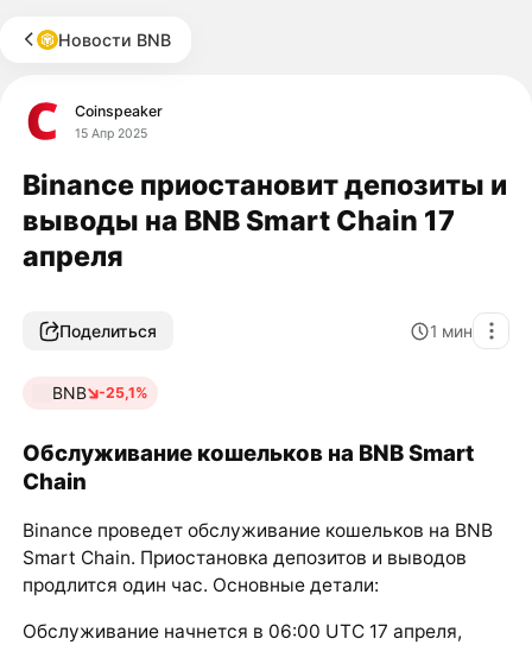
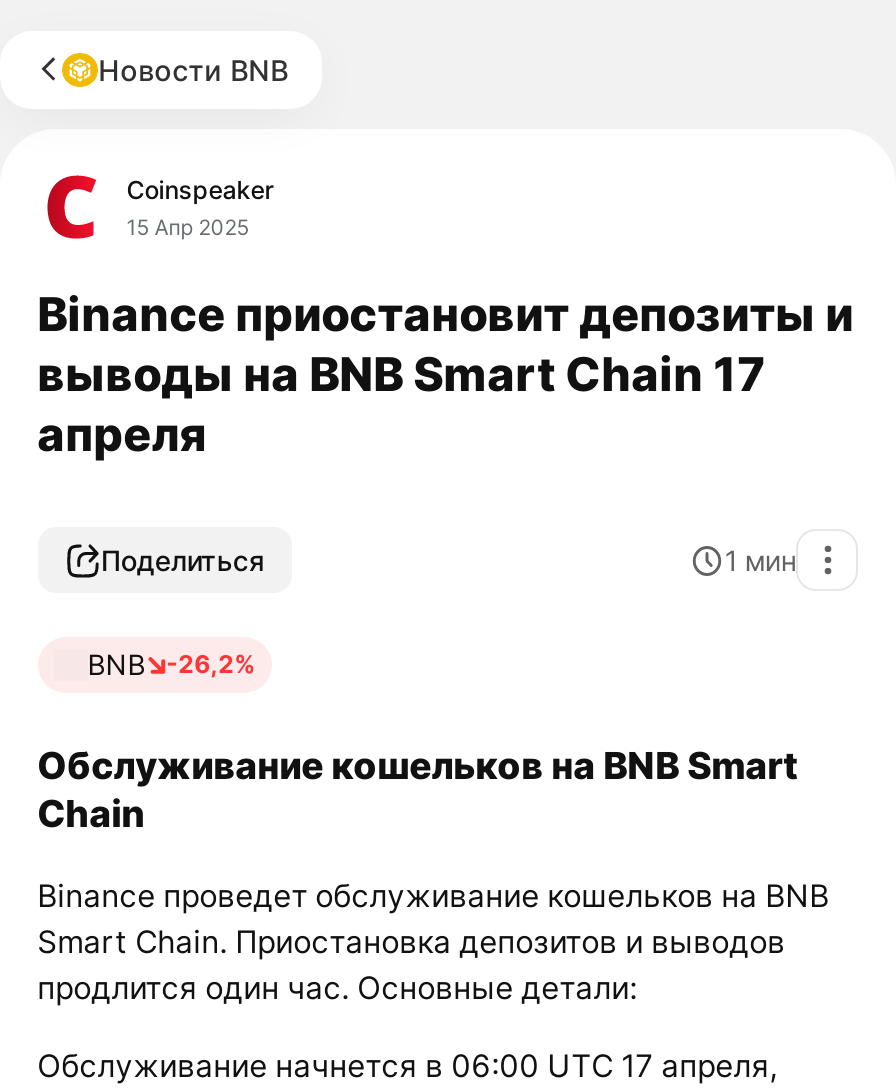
- BNB -25,1%
+ BNB -26,2%
